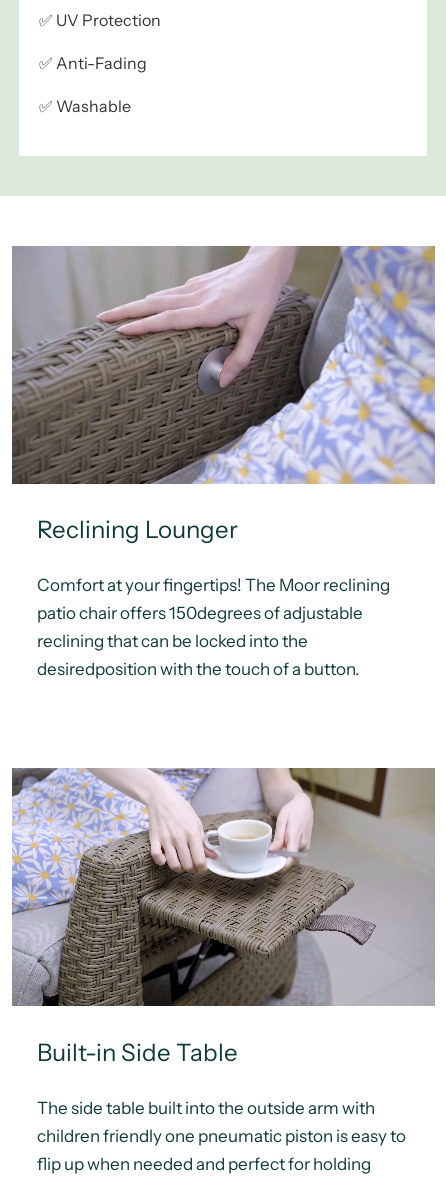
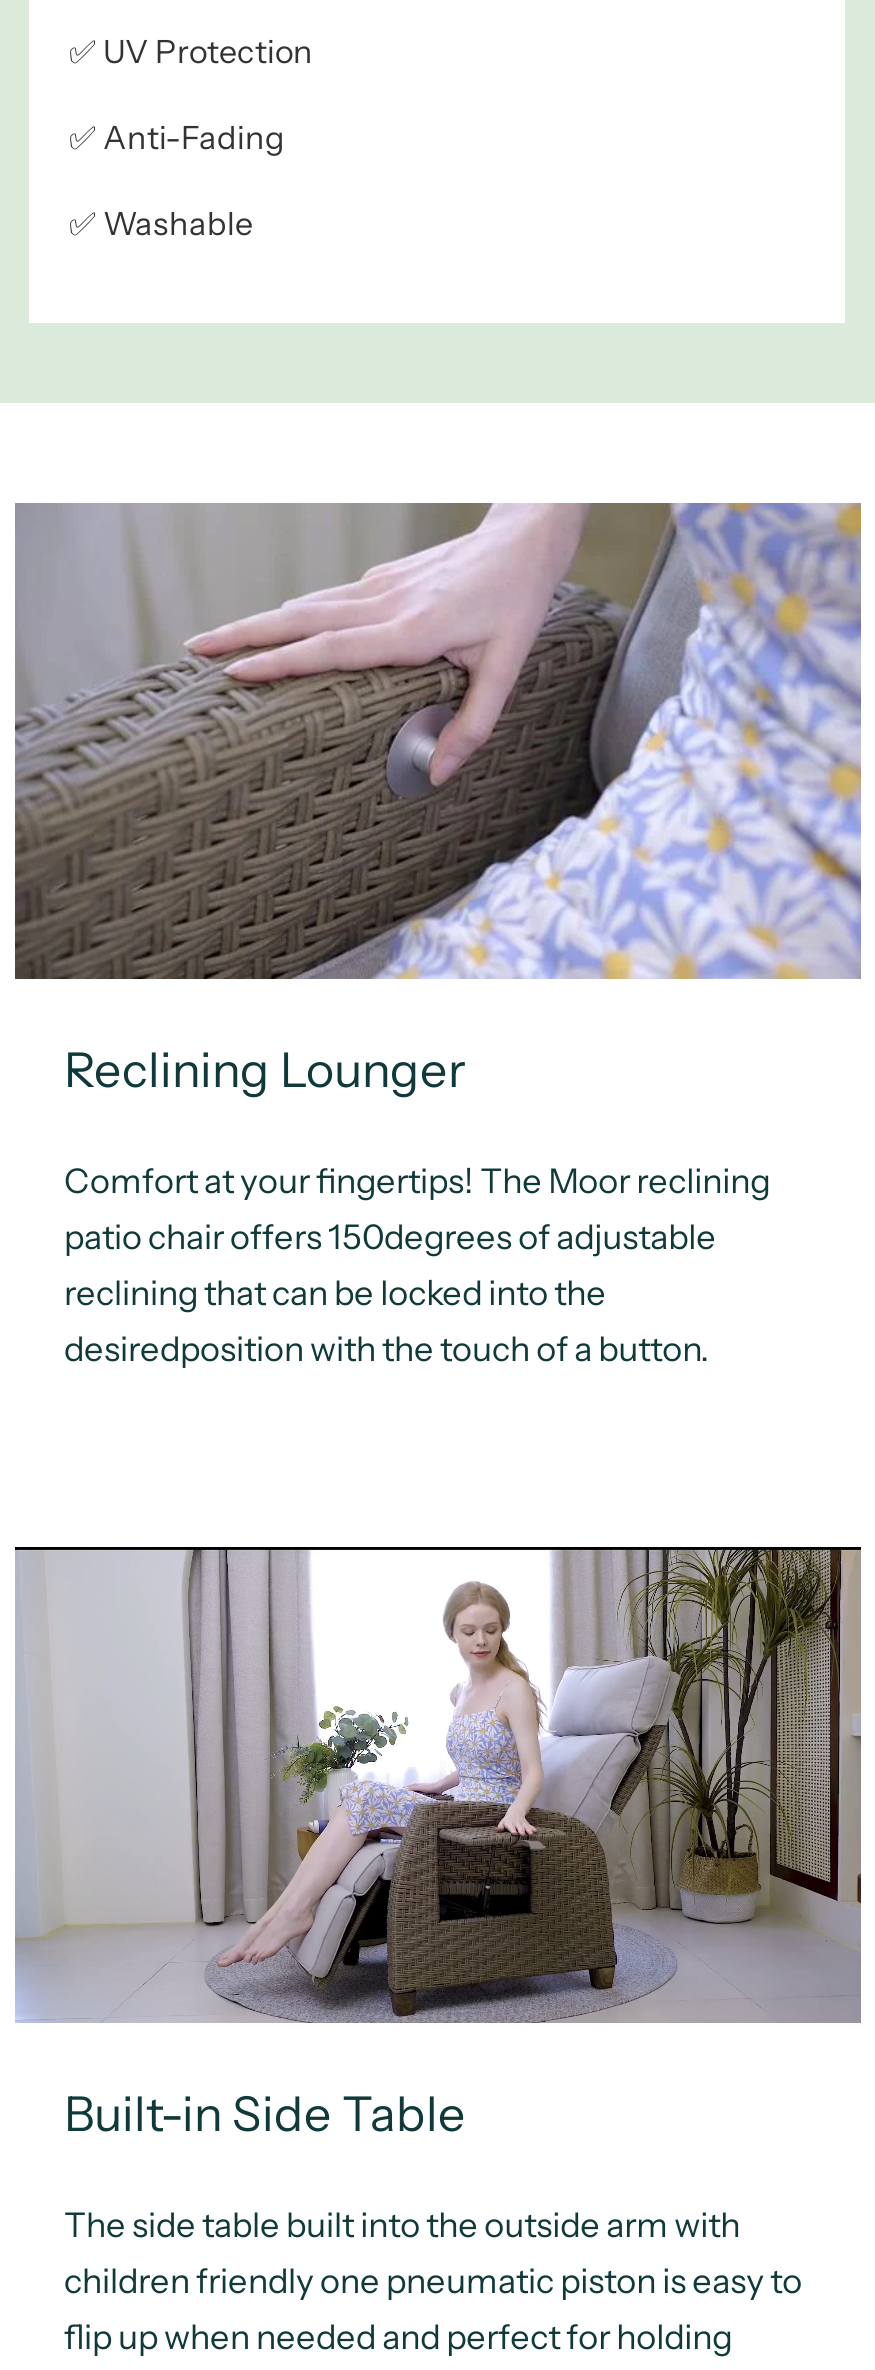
- [image]
+ [image]
